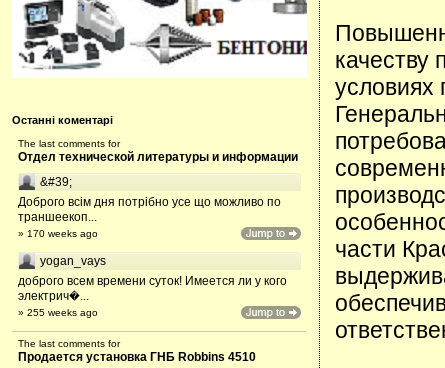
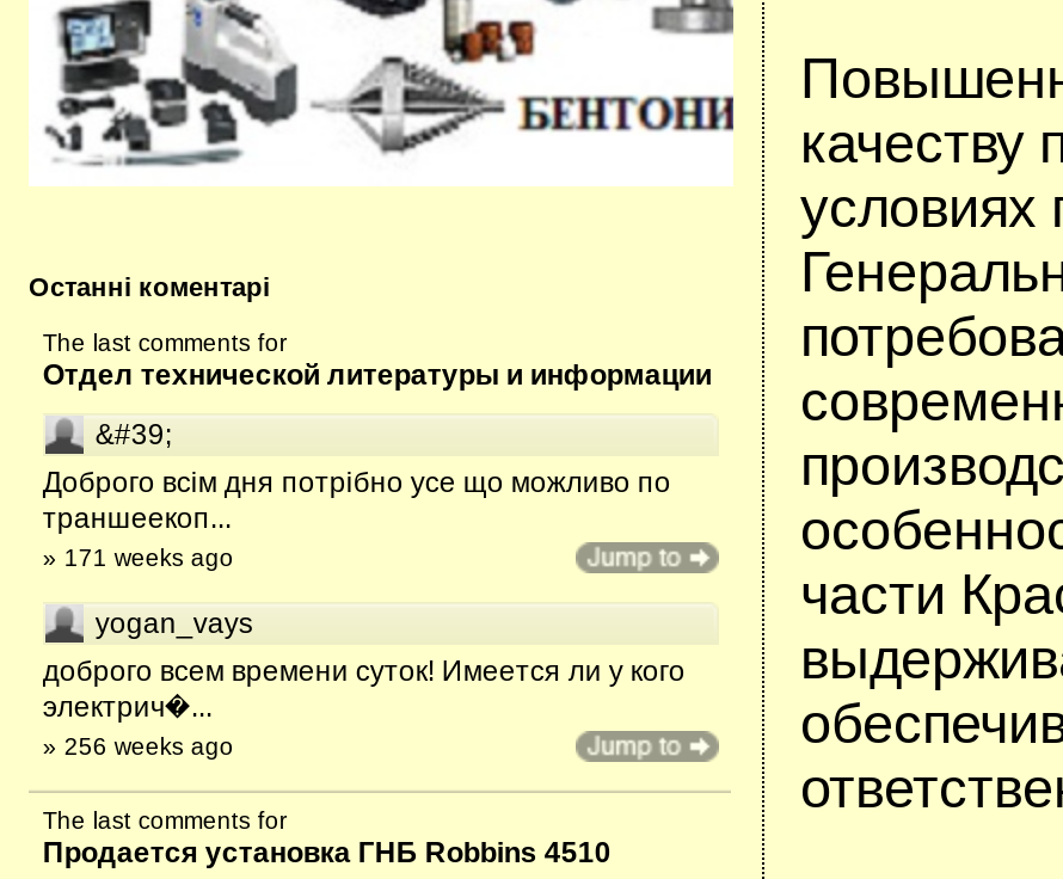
- » 170 weeks ago
+ » 171 weeks ago

- » 255 weeks ago
+ » 256 weeks ago
